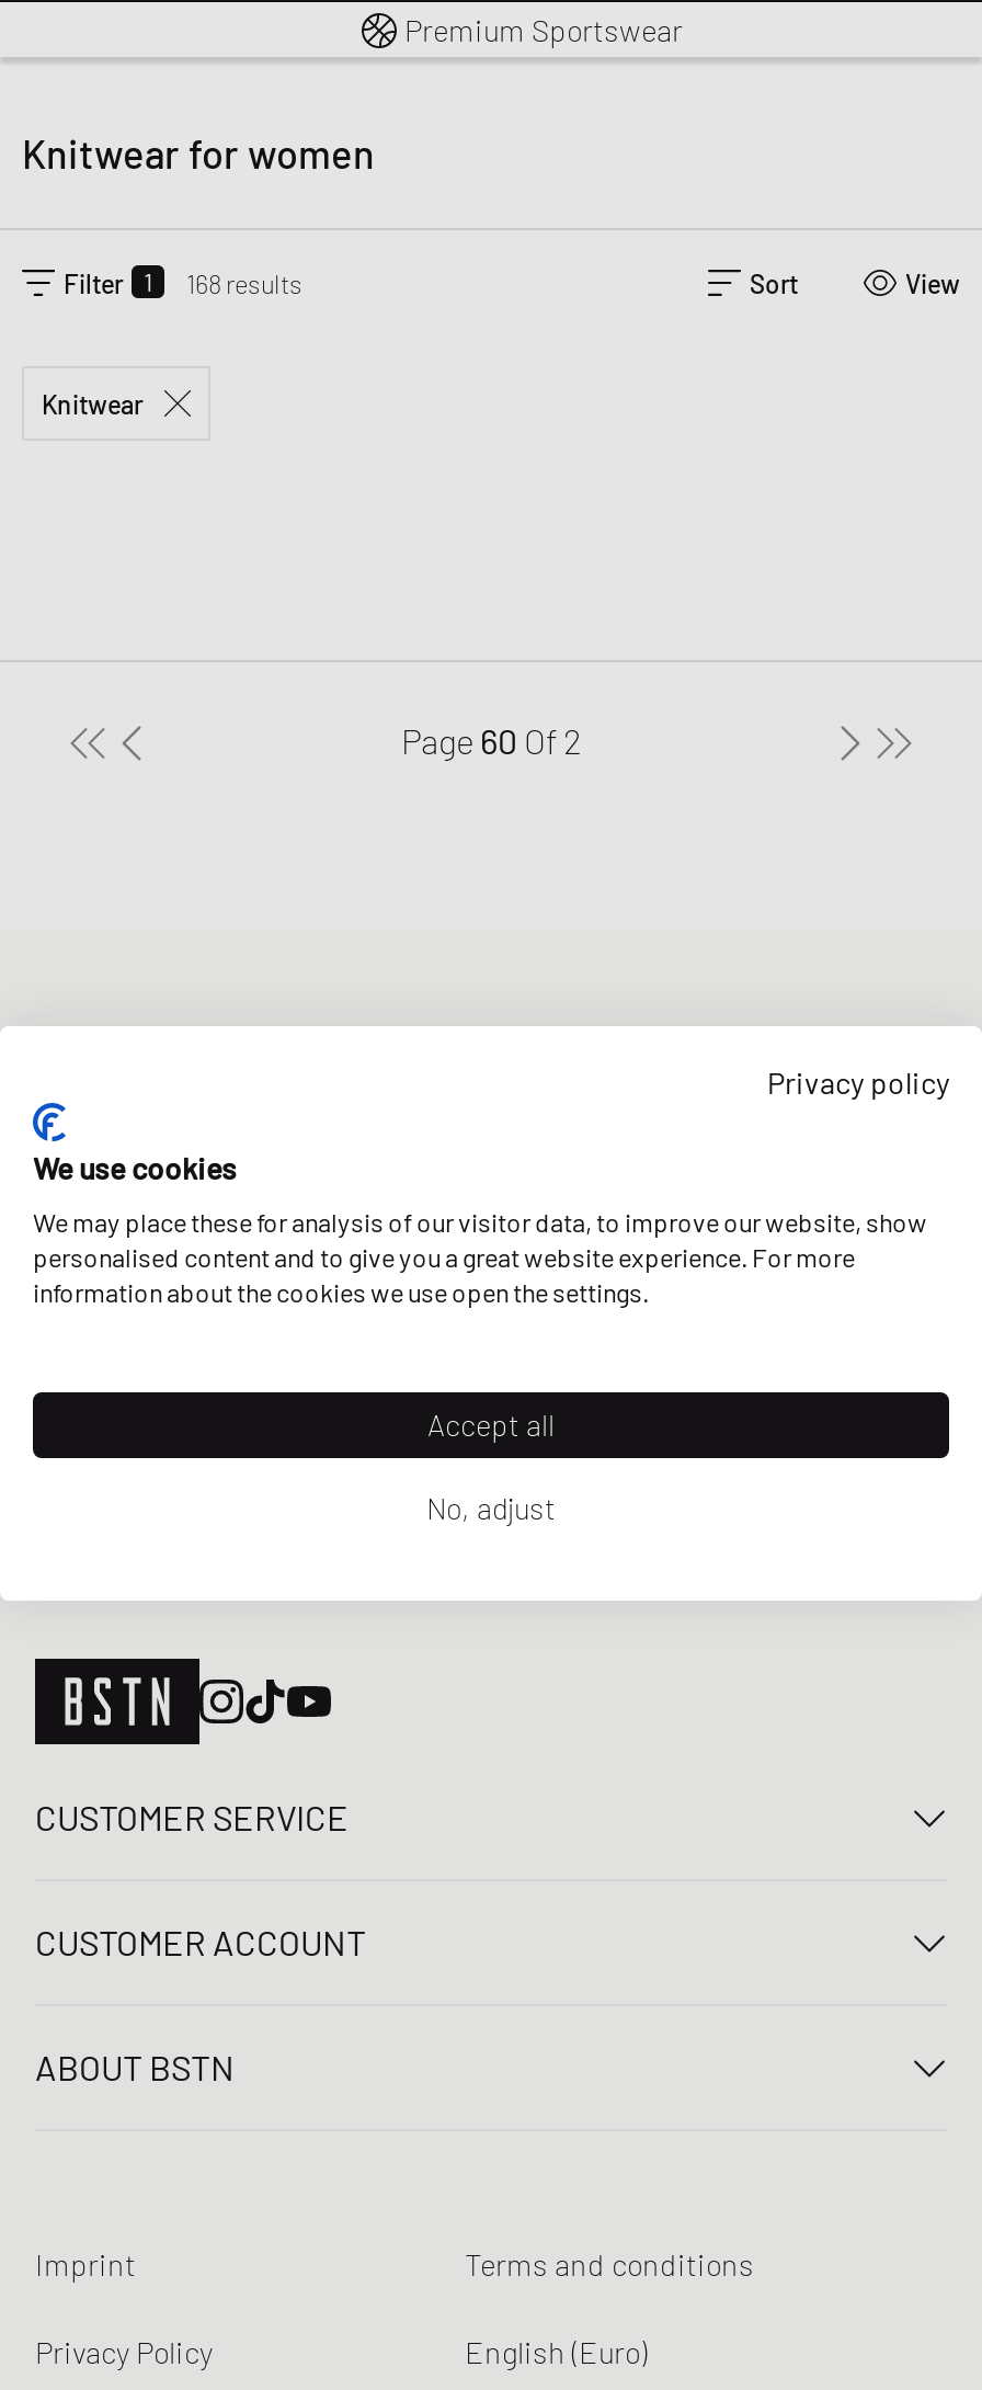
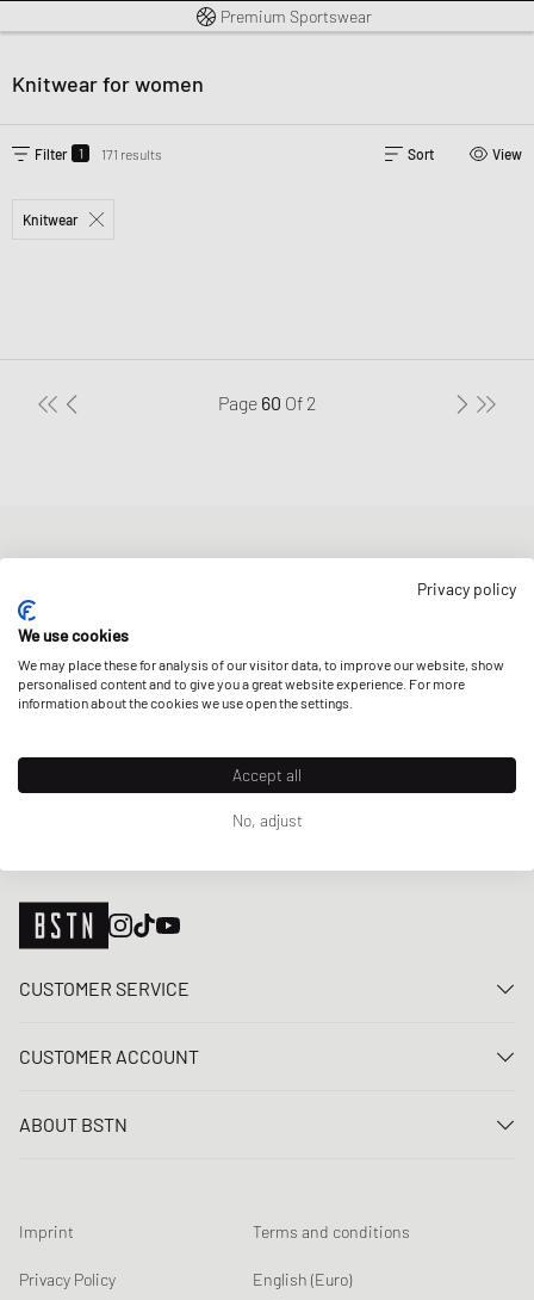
- Filter 1 168 results
+ Filter 1 171 results
